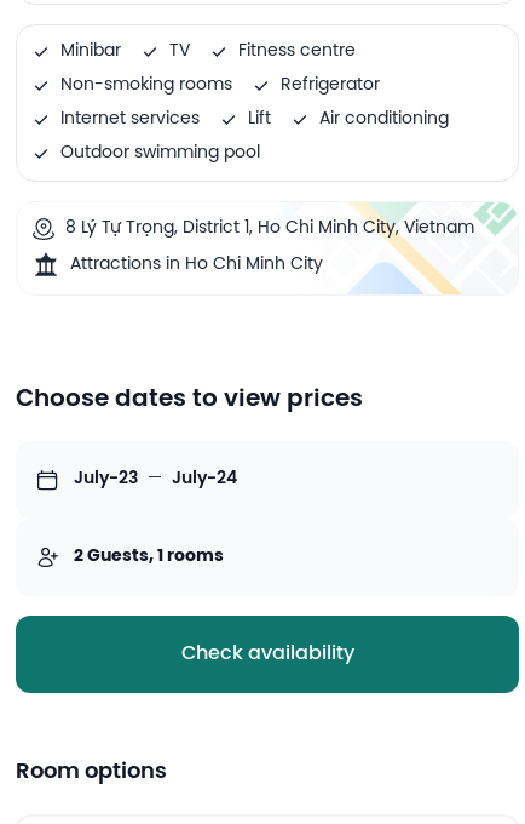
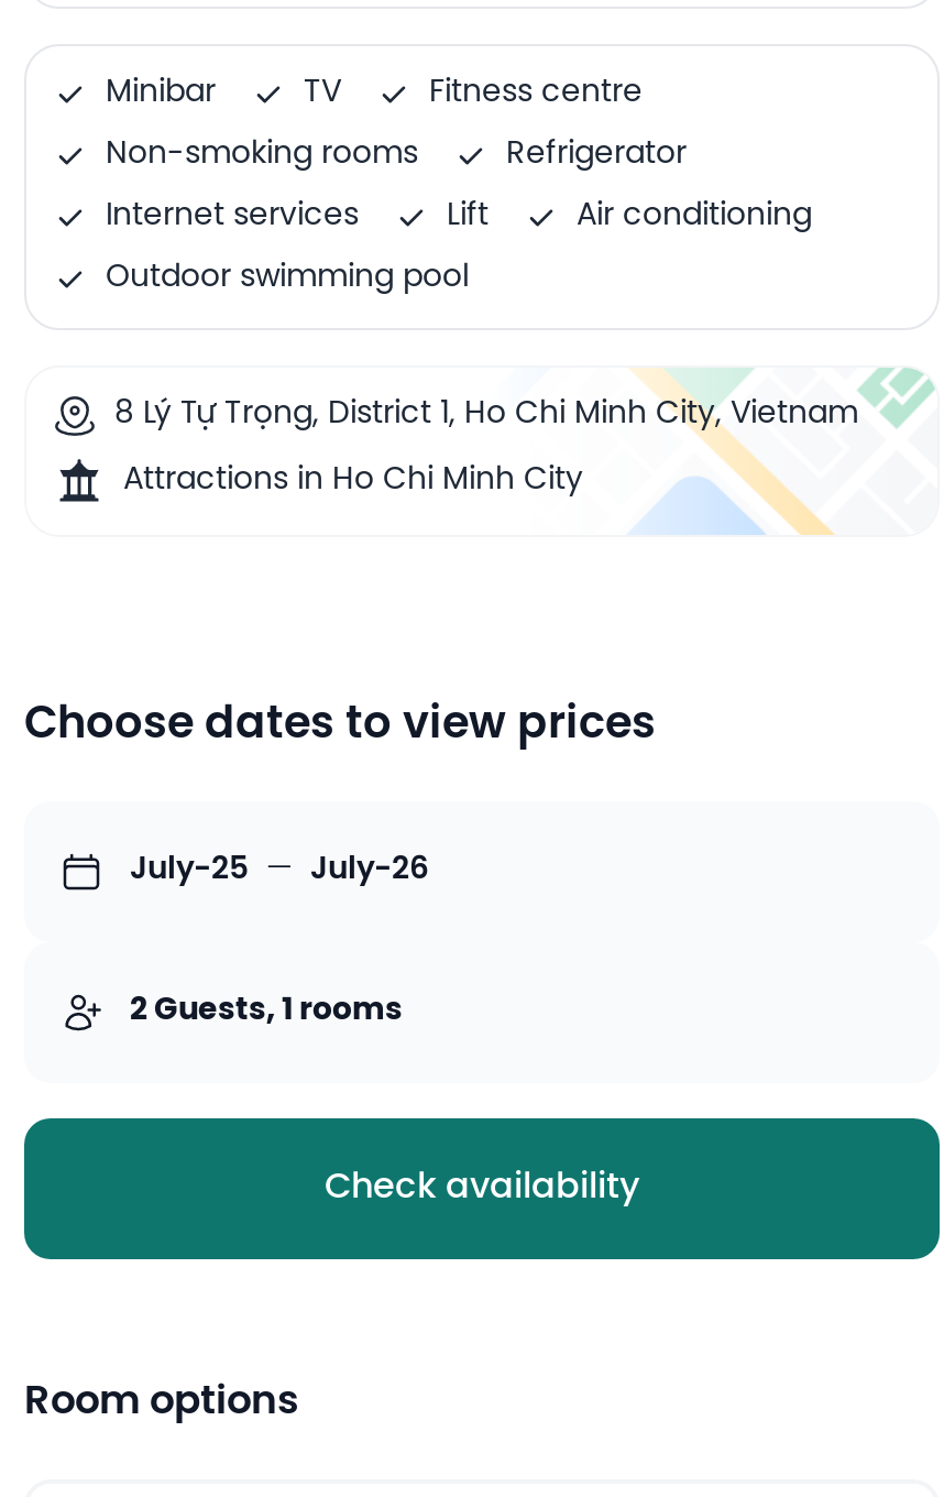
- July-23 — July-24
+ July-25 — July-26
